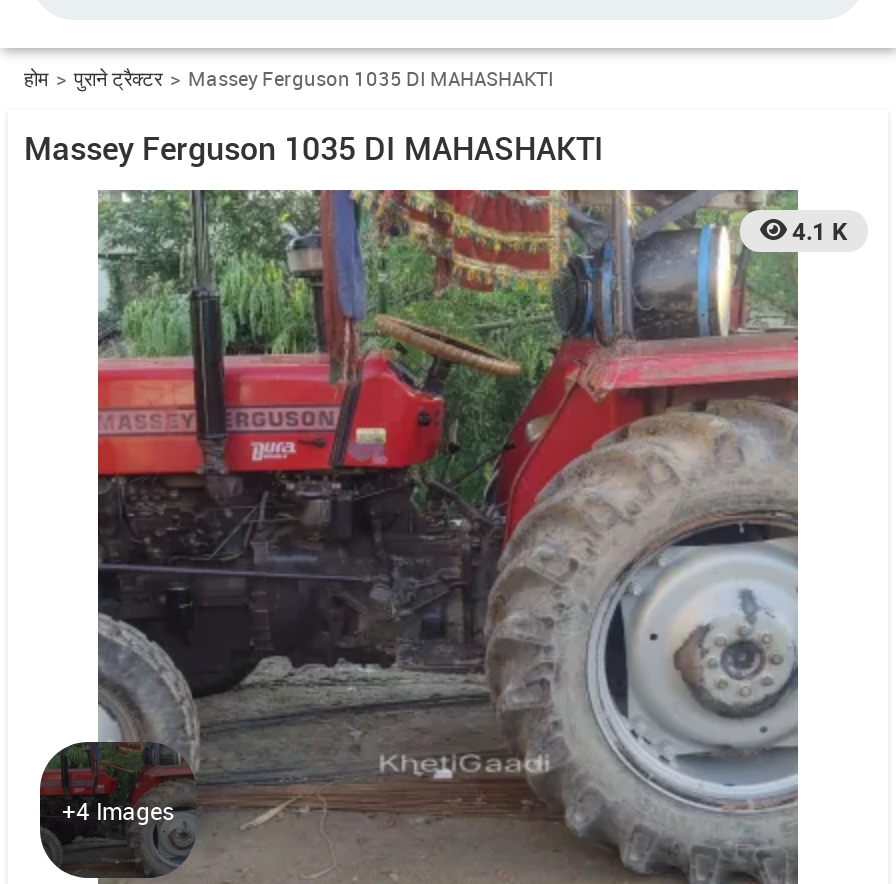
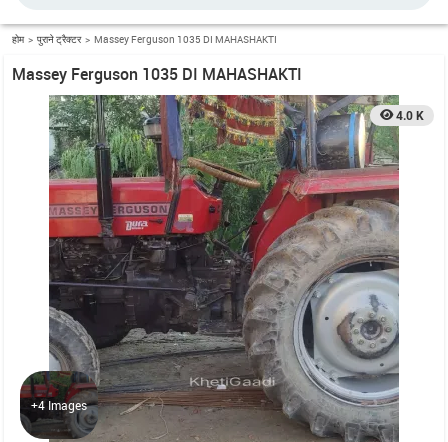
- 4.1 K
+ 4.0 K
